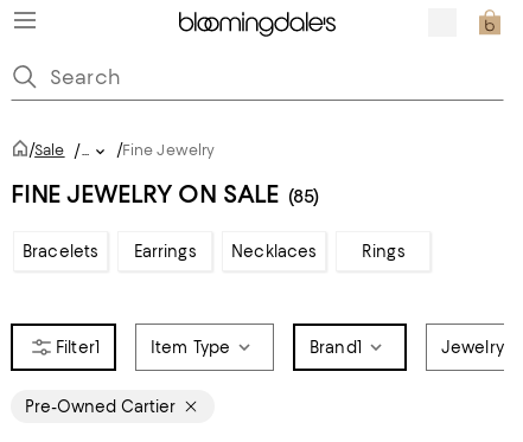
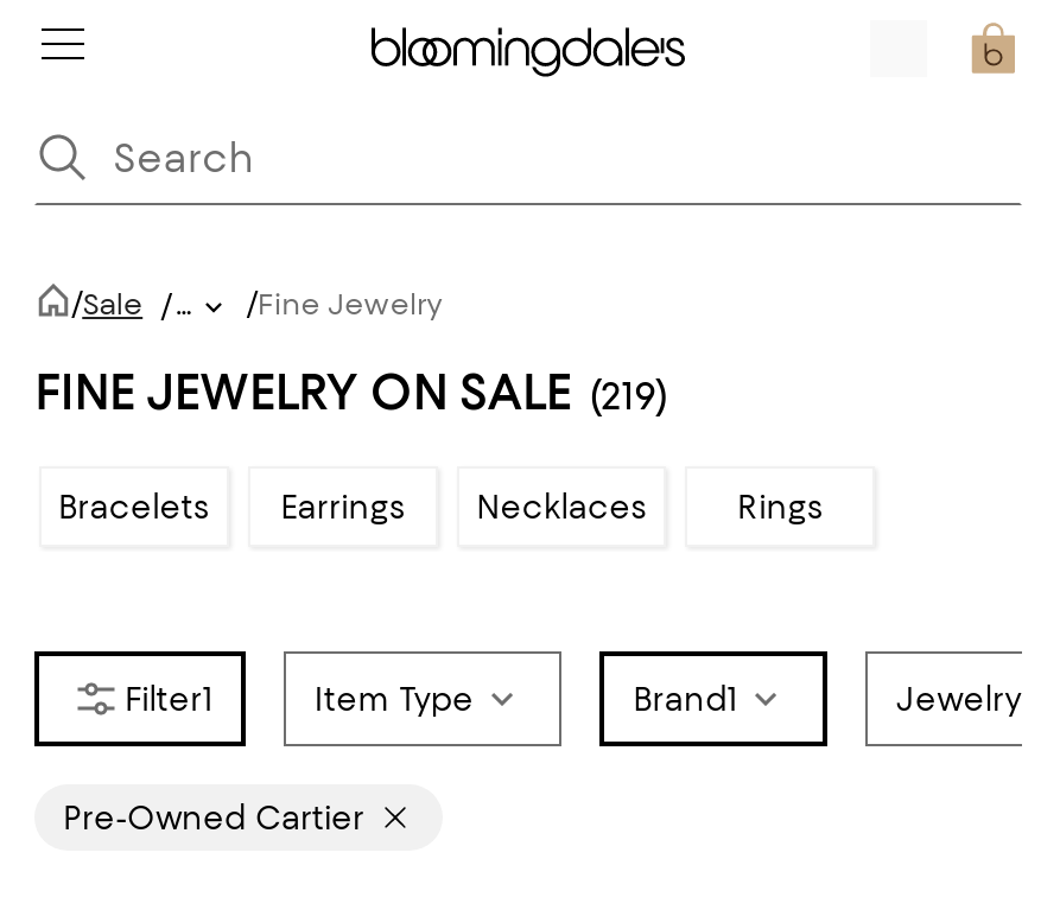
- FINE JEWELRY ON SALE (85)
+ FINE JEWELRY ON SALE (219)
